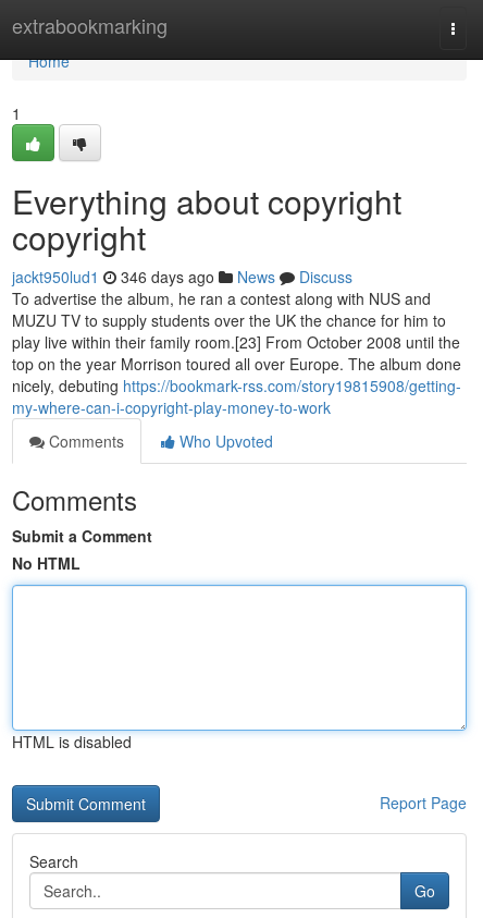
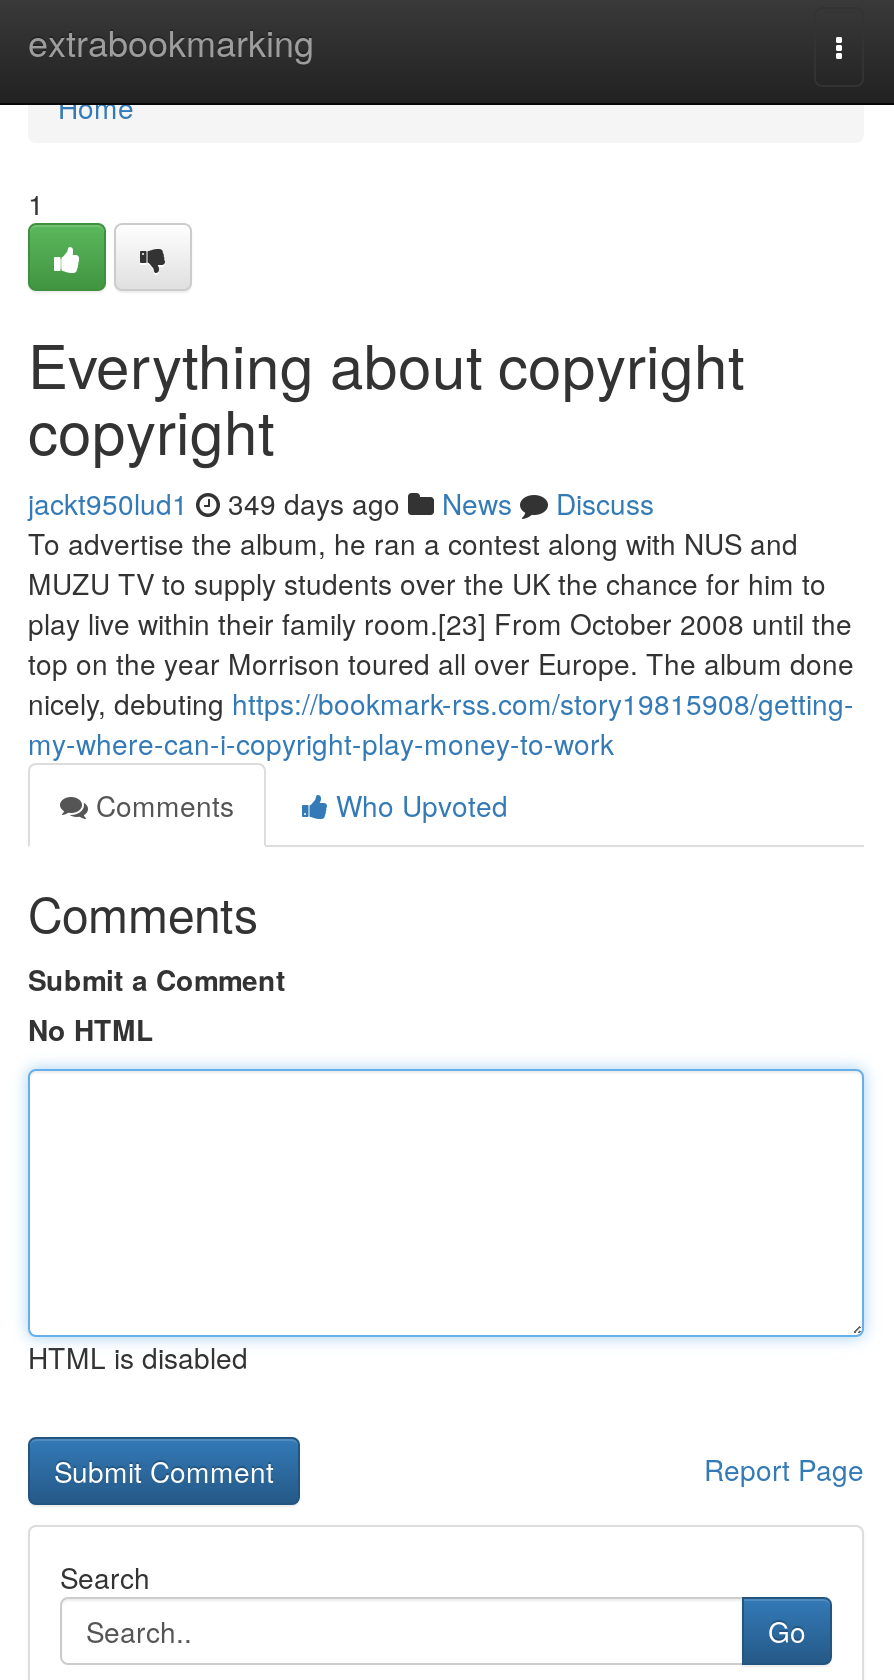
- jackt950lud1 346 days ago News Discuss
+ jackt950lud1 349 days ago News Discuss
